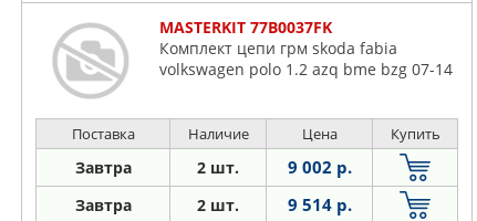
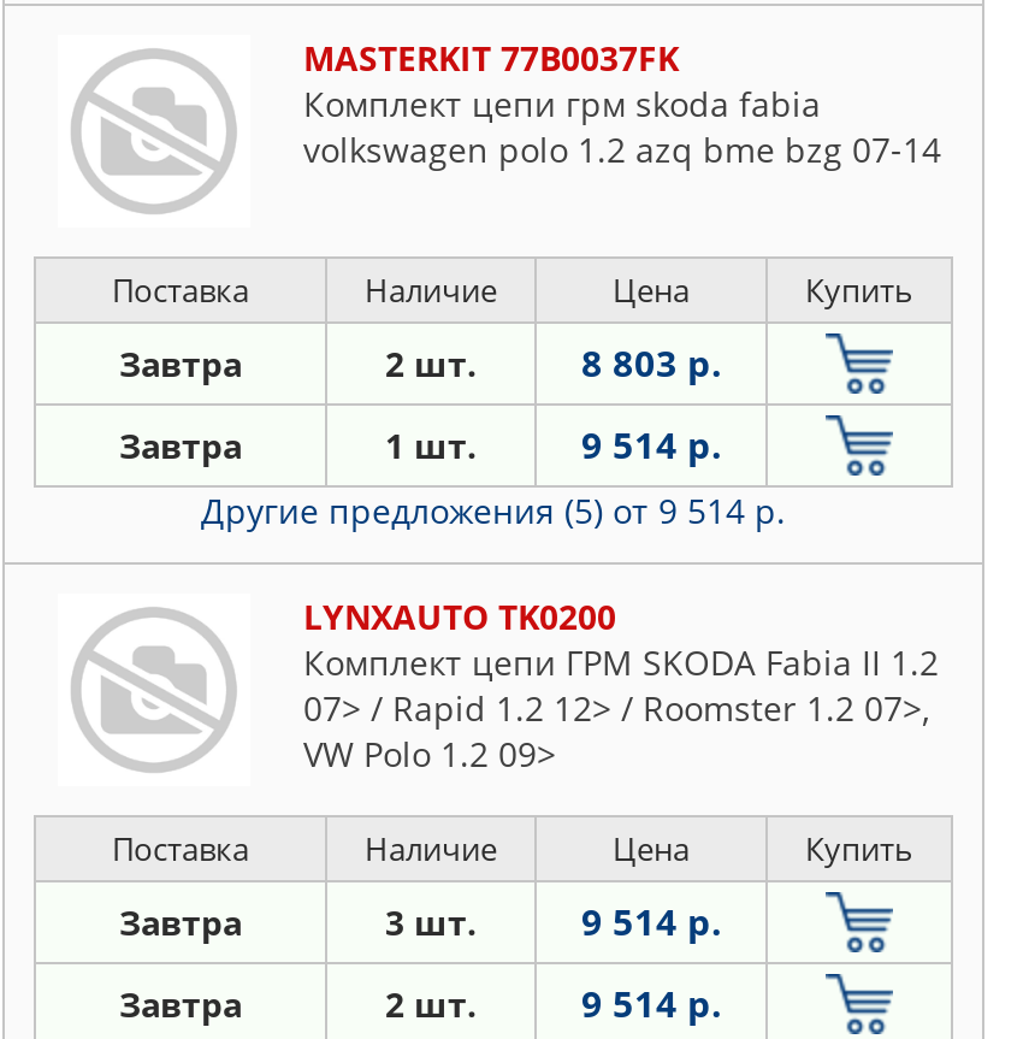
- 9 002 р.
+ 8 803 р.
+ Завтра
+ 1 шт.
+ 9 514 р.
+ Другие предложения (5) от 9 514 р.
+ LYNXAUTO TK0200
+ Комплект цепи ГРМ SKODA Fabia II 1.2
+ 07> / Rapid 1.2 12> / Roomster 1.2 07>,
+ VW Polo 1.2 09>
+ Поставка
+ Наличие
+ Цена
+ Купить
+ Завтра
+ 3 шт.
+ 9 514 р.
